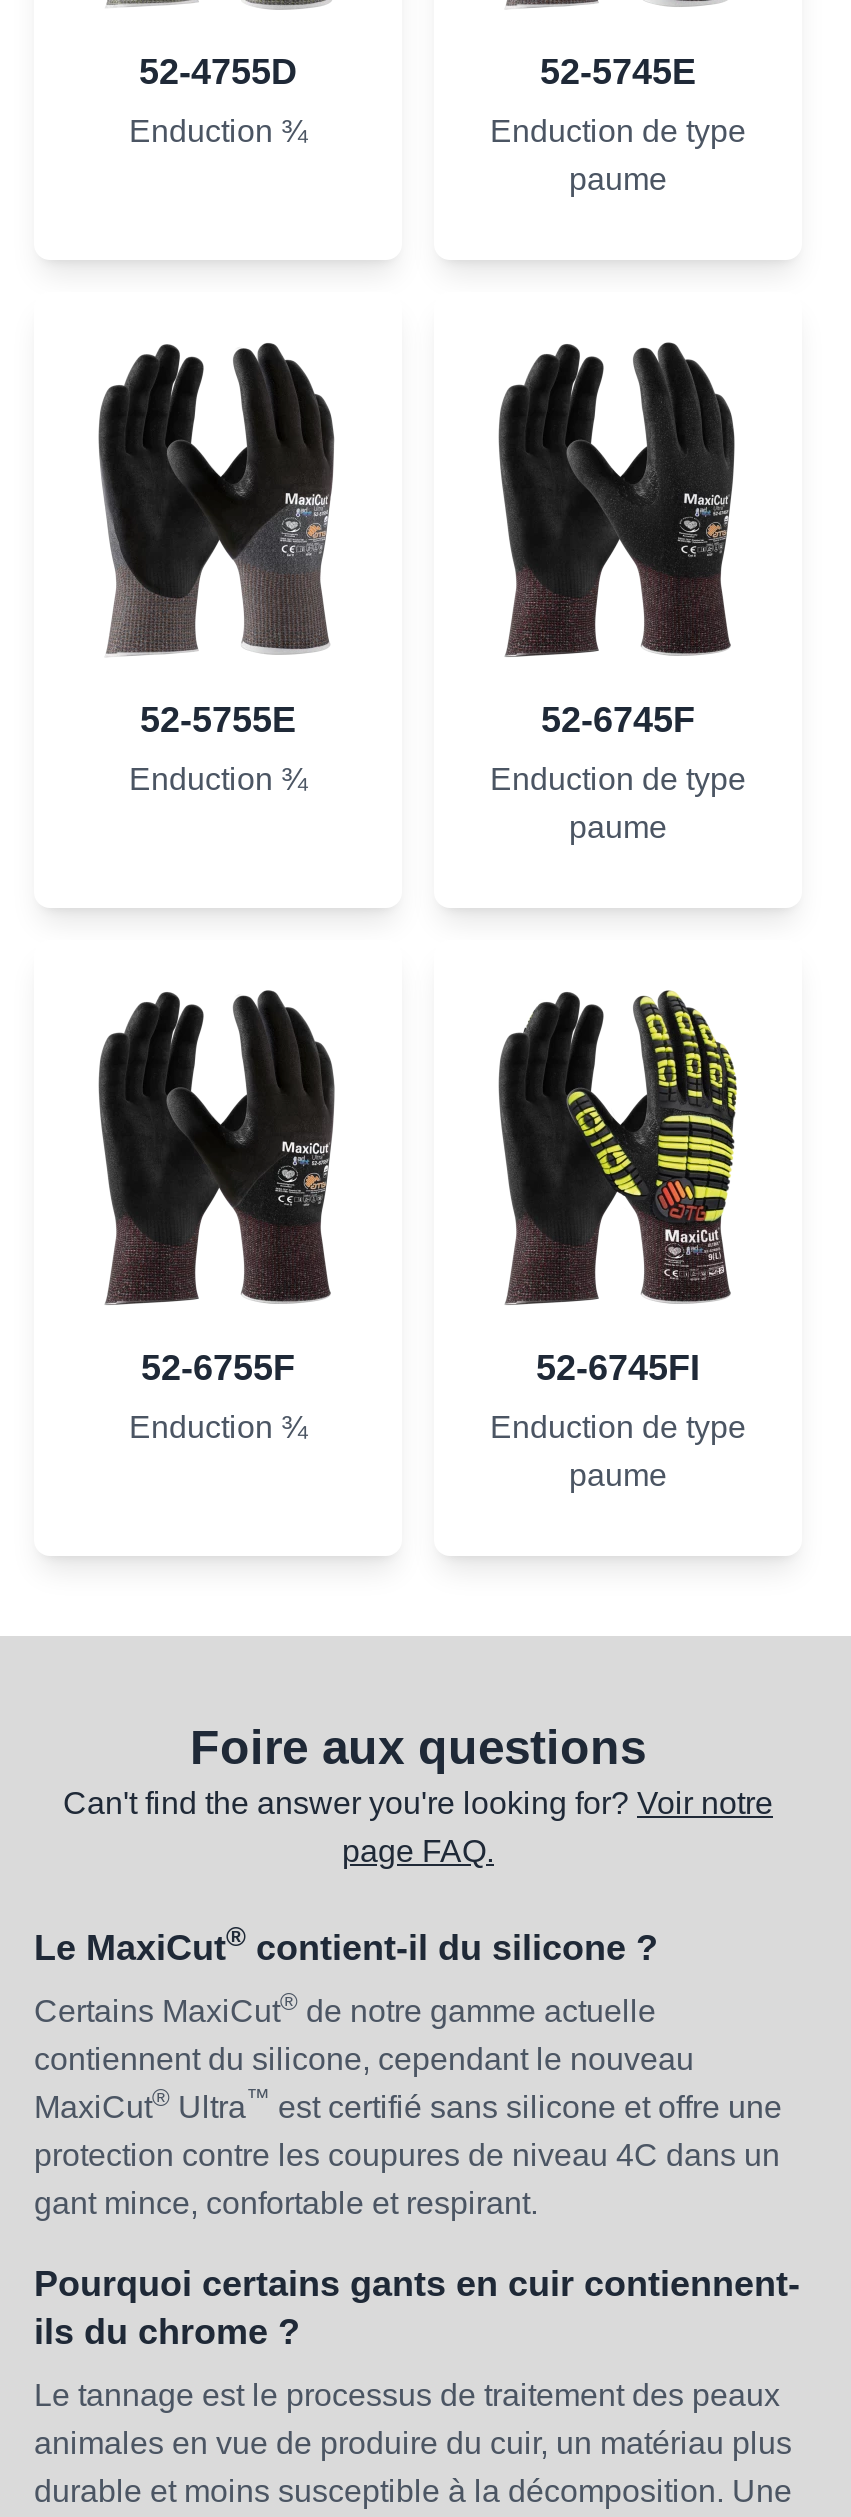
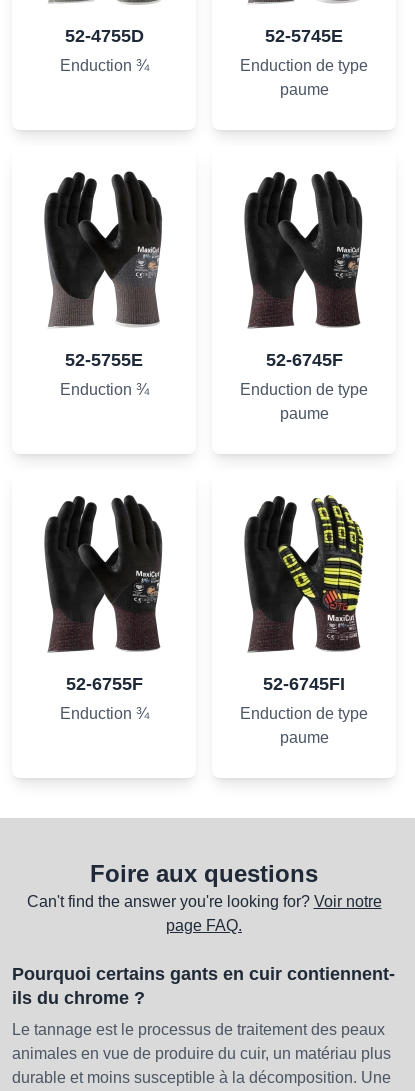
- Le MaxiCut® contient-il du silicone ?
- Certains MaxiCut® de notre gamme actuelle
- contiennent du silicone, cependant le nouveau
- MaxiCut® Ultra™ est certifié sans silicone et offre une
- protection contre les coupures de niveau 4C dans un
- gant mince, confortable et respirant.
